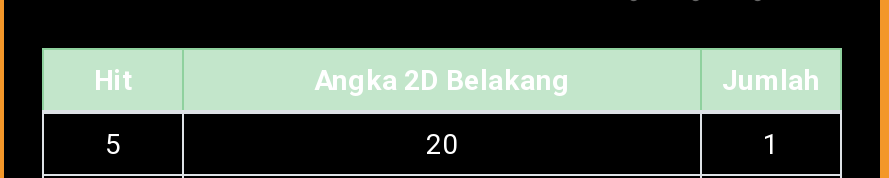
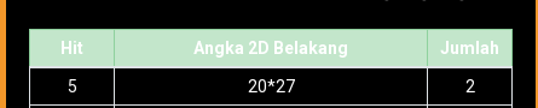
- 20
+ 20*27

- 1
+ 2
